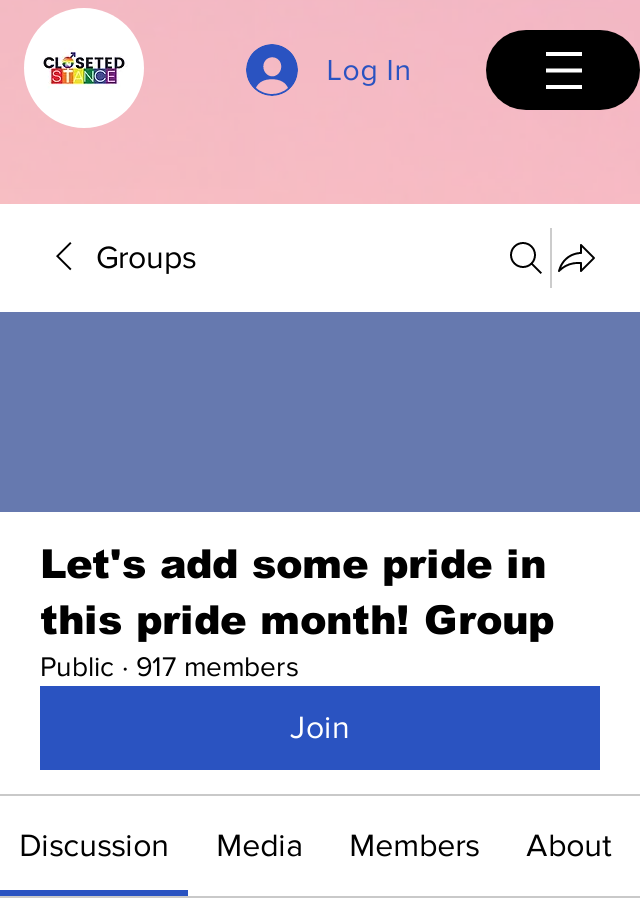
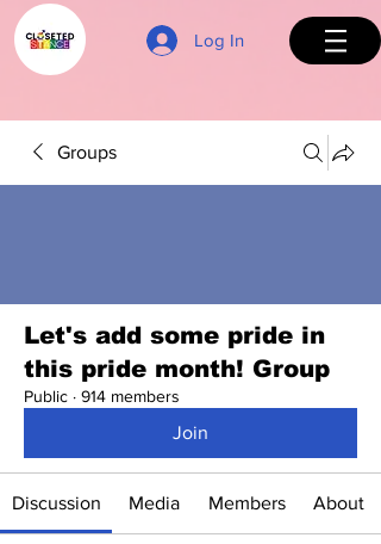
- Public · 917 members
+ Public · 914 members
